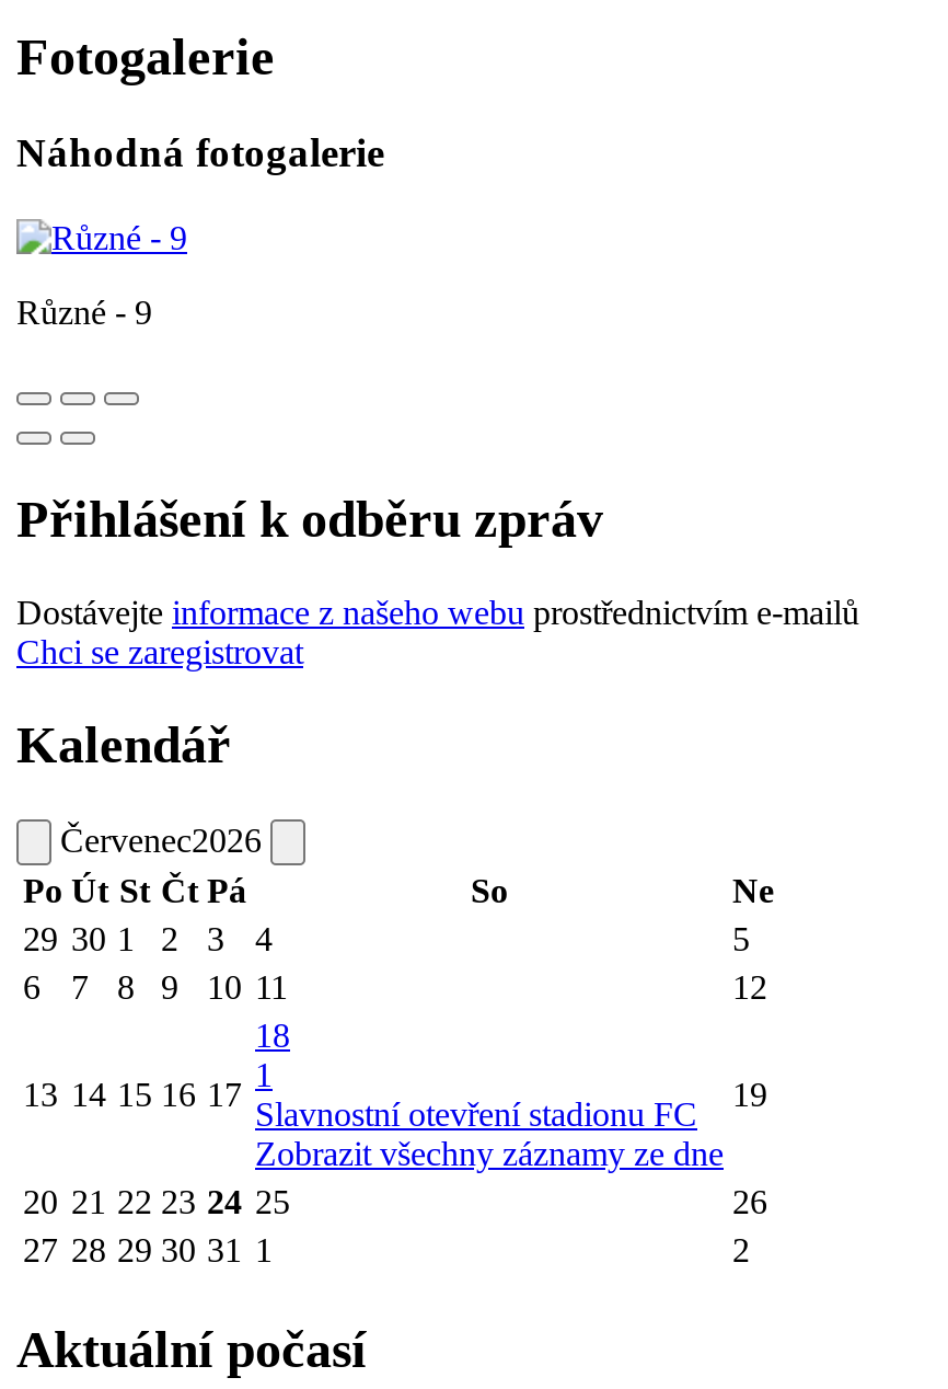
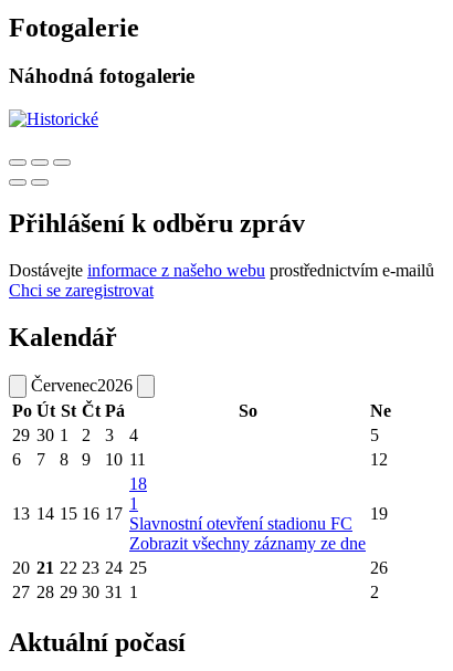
- Různé - 9
